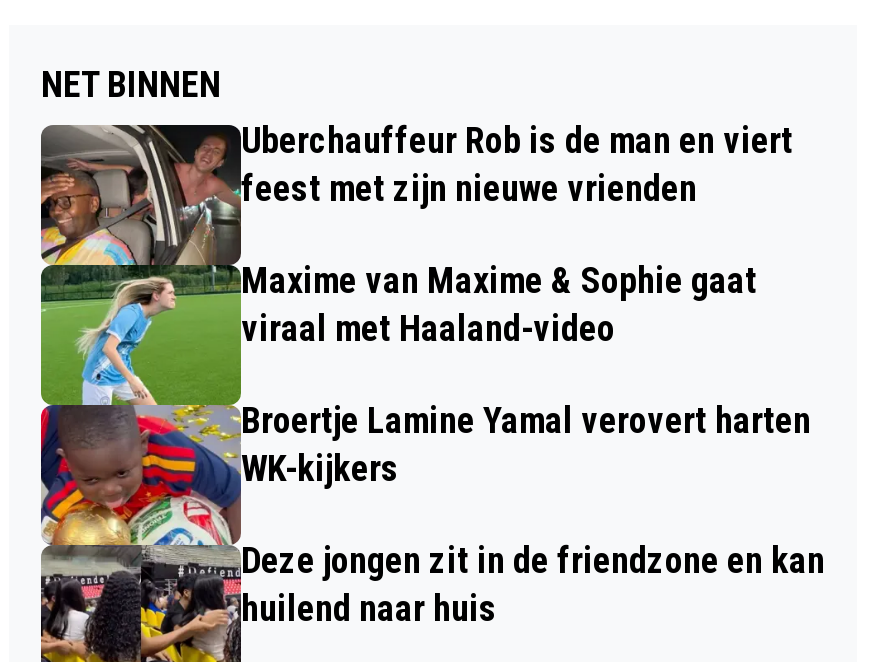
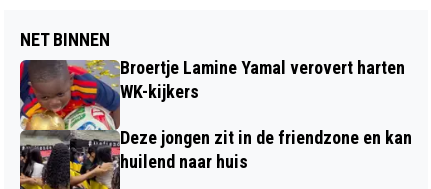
- [image]
- Uberchauffeur Rob is de man en viert
- feest met zijn nieuwe vrienden
- Maxime van Maxime & Sophie gaat
- viraal met Haaland-video
